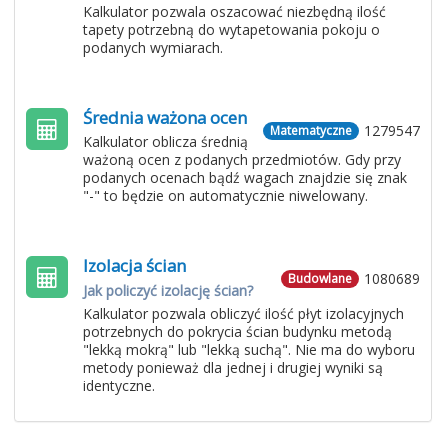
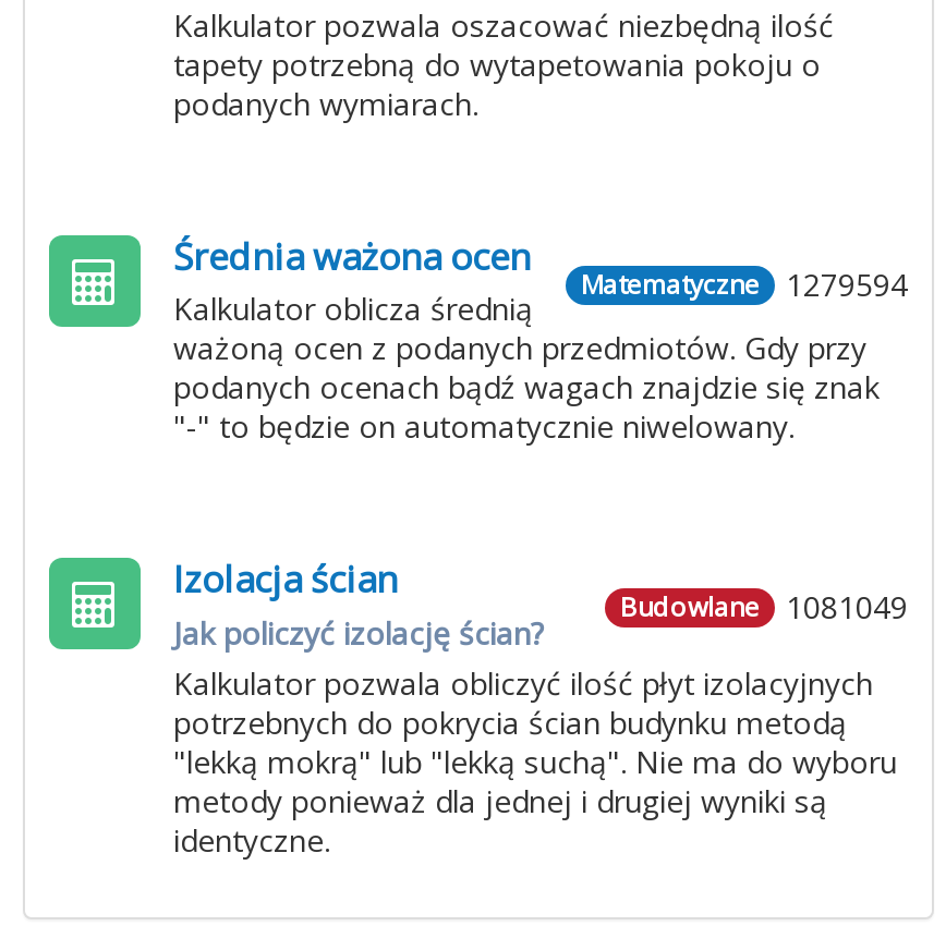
- Matematyczne 1279547
+ Matematyczne 1279594

- Budowlane 1080689
+ Budowlane 1081049
